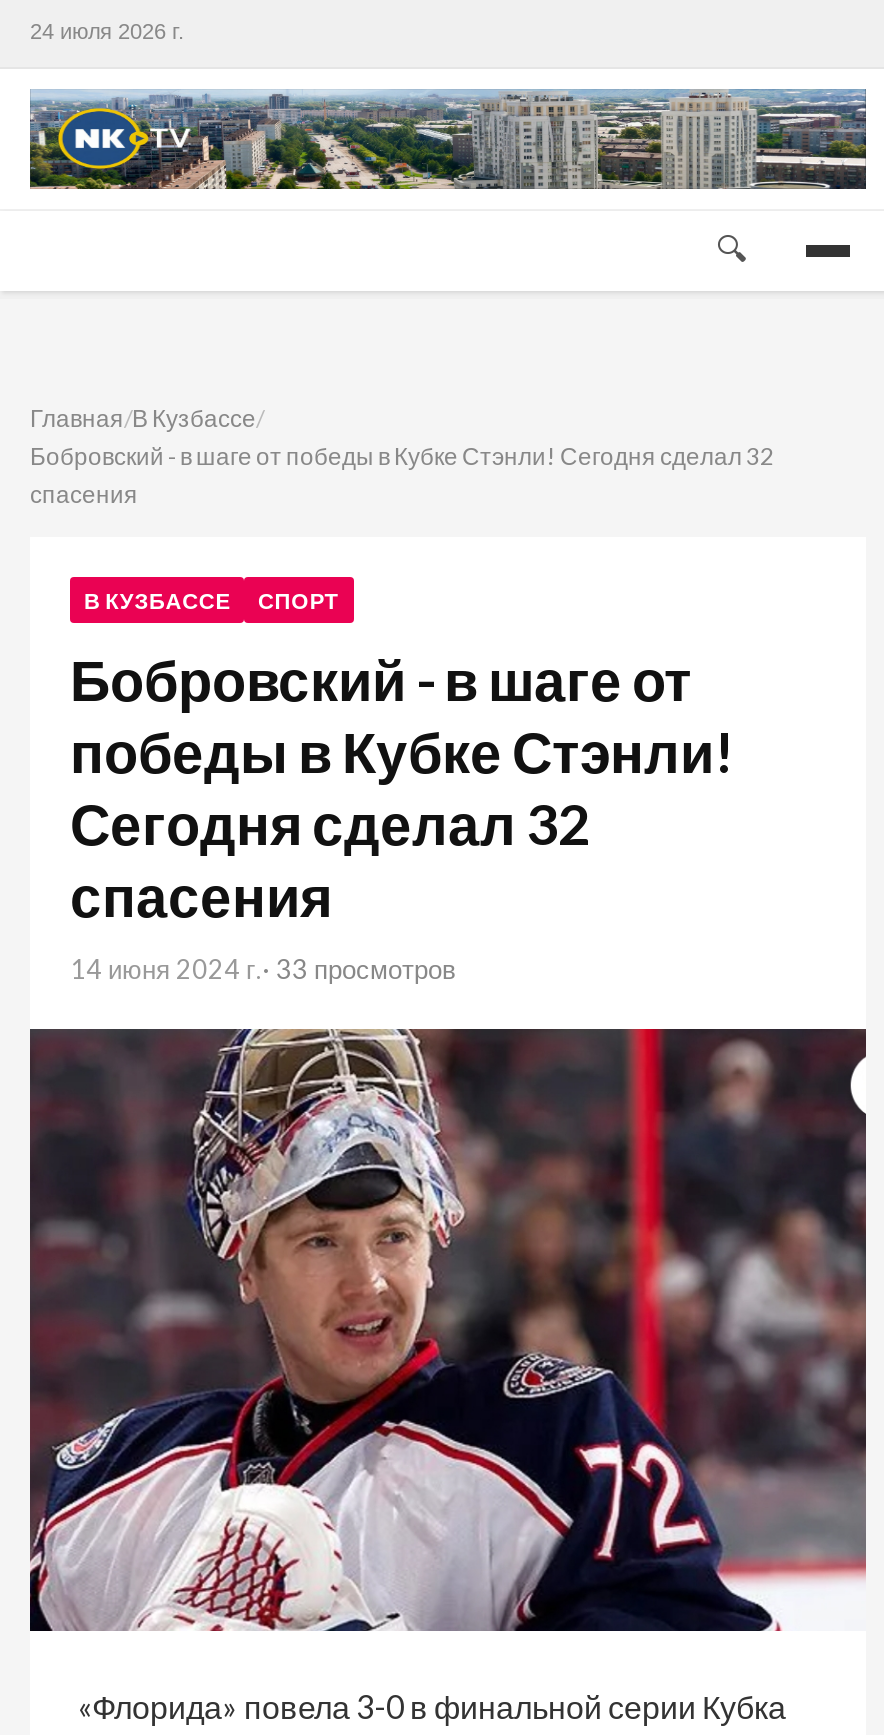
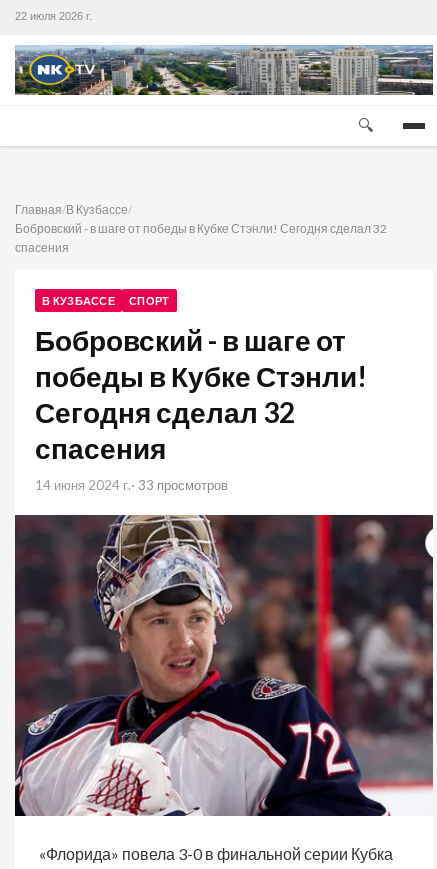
- 24 июля 2026 г.
+ 22 июля 2026 г.
